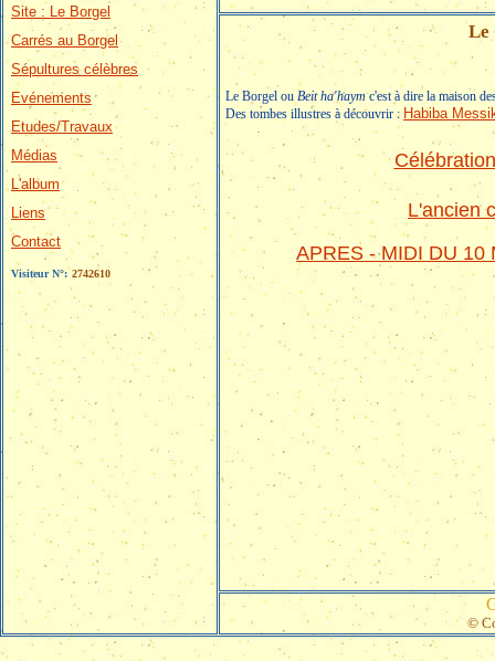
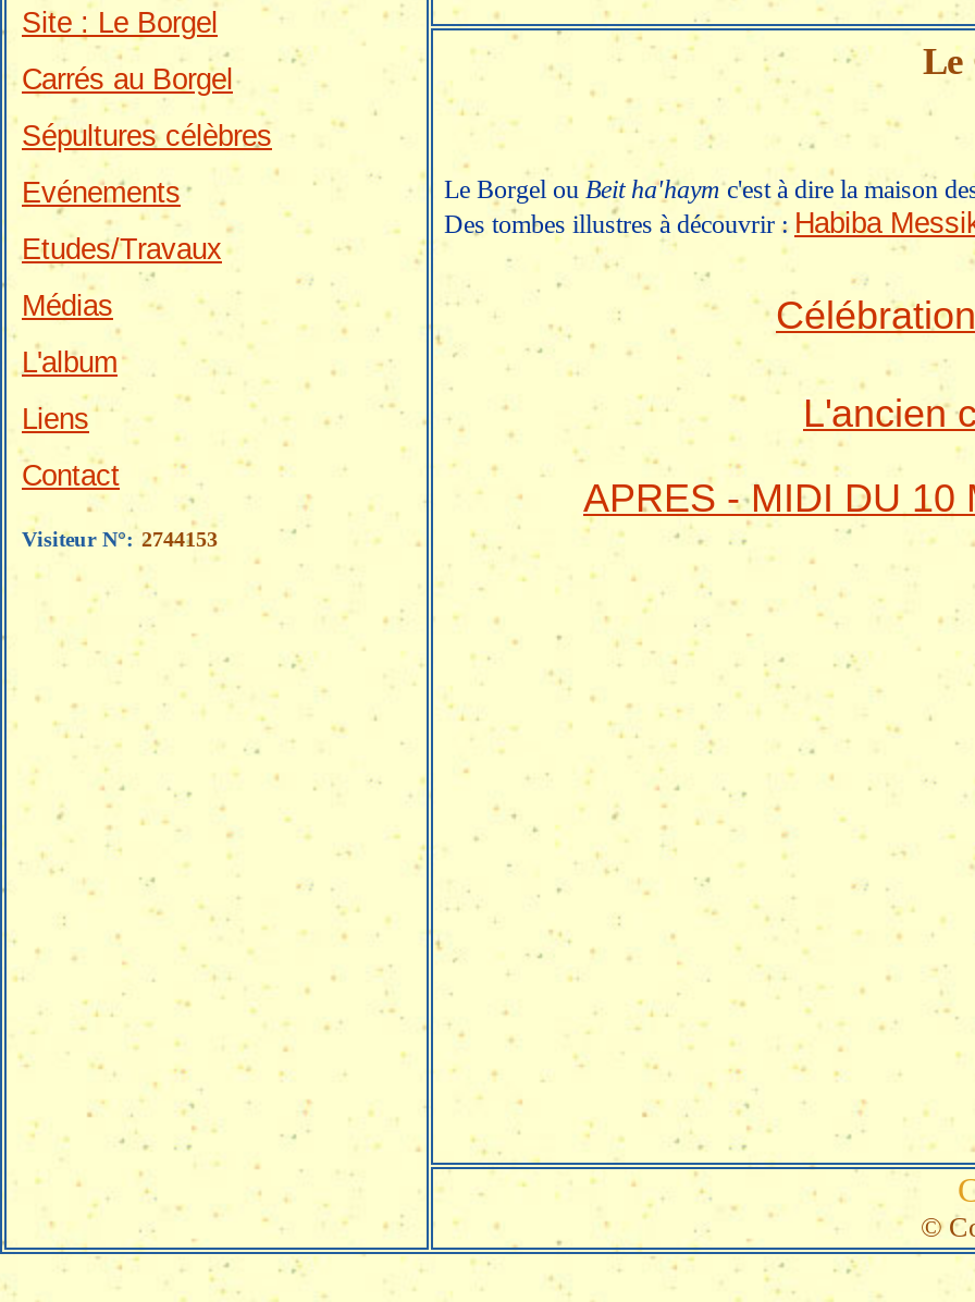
- Visiteur N°: 2742610
+ Visiteur N°: 2744153
